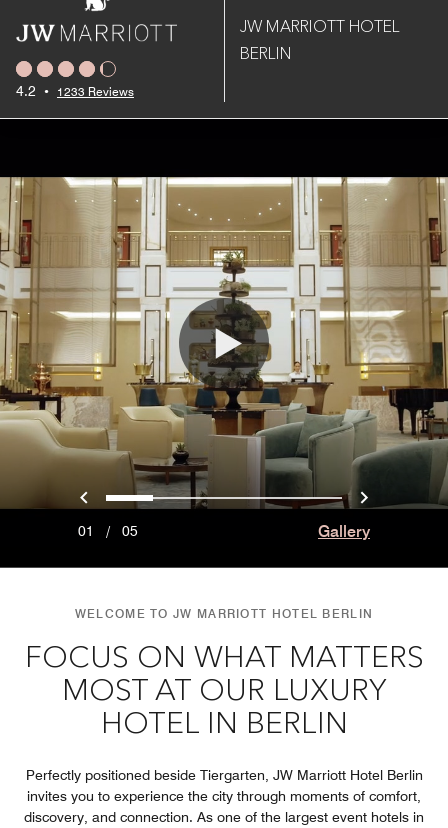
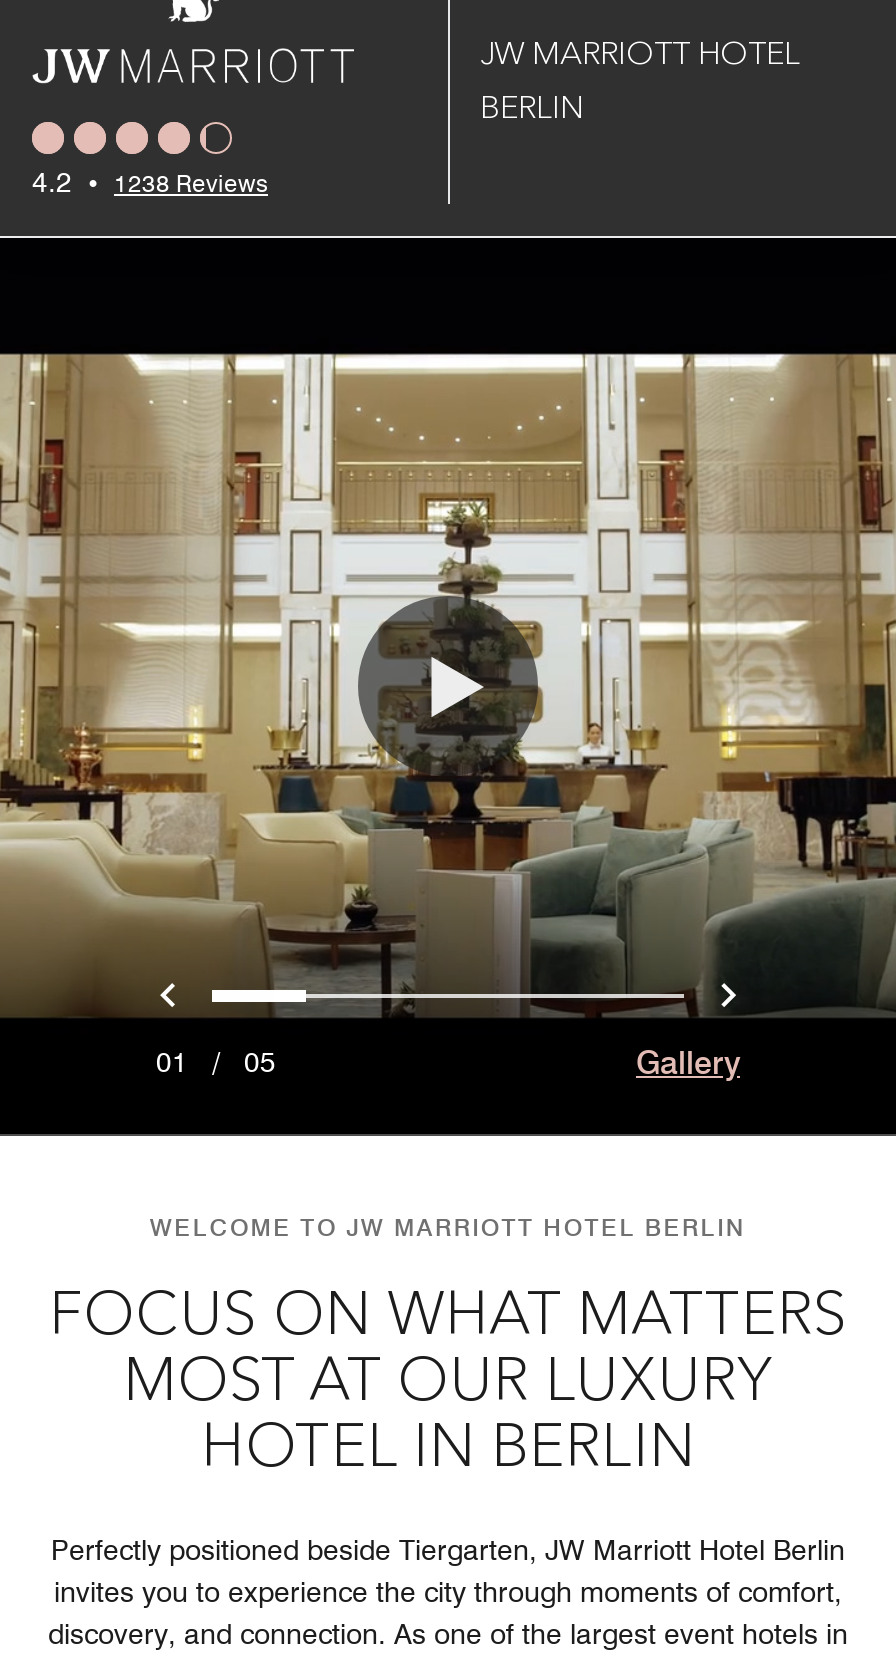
- 4.2 • 1233 Reviews
+ 4.2 • 1238 Reviews
